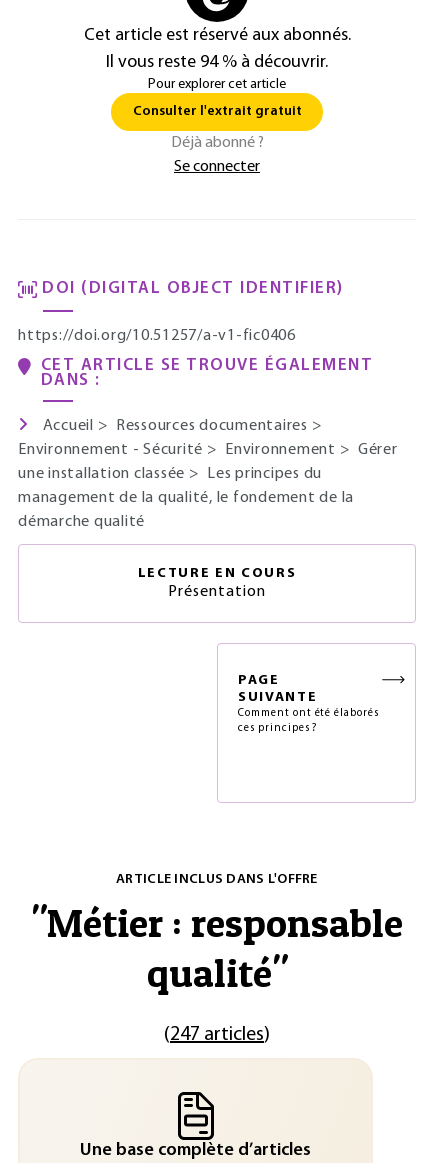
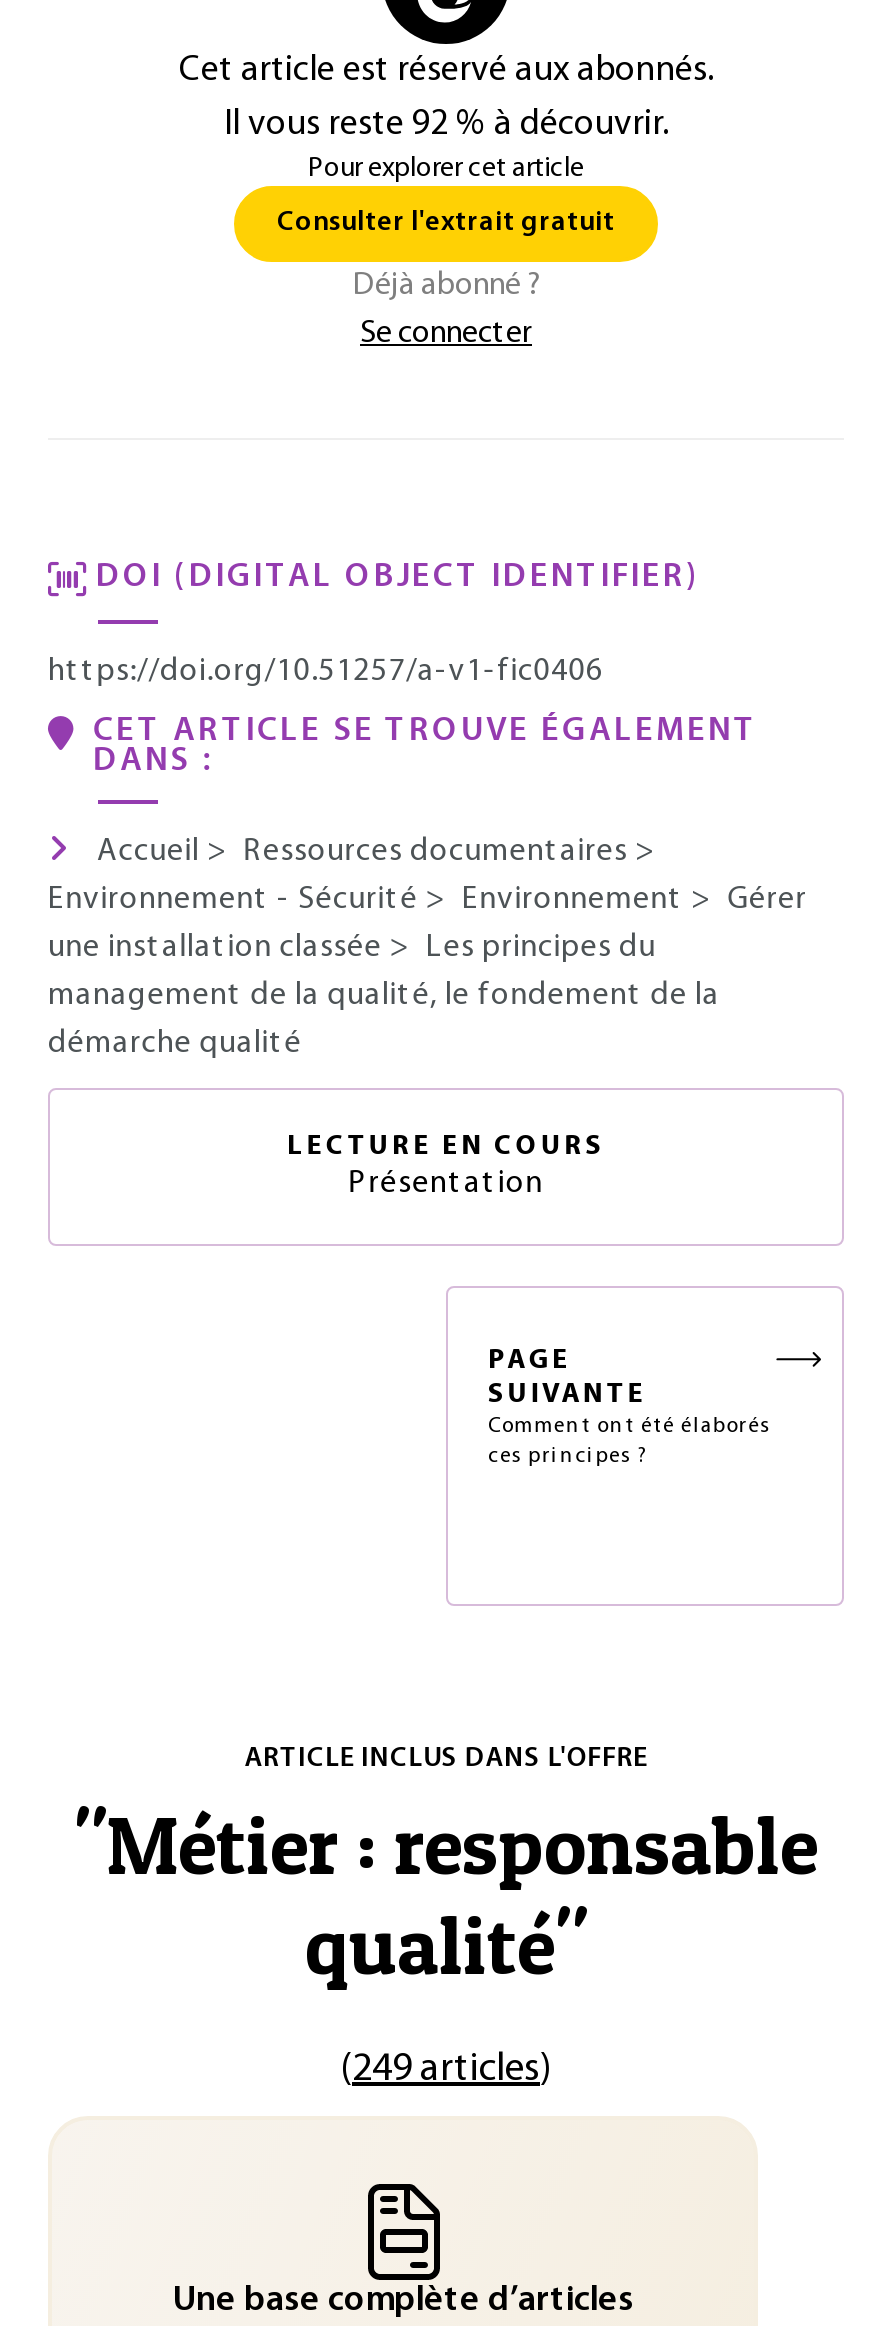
- Il vous reste 94 % à découvrir.
+ Il vous reste 92 % à découvrir.

- (247 articles)
+ (249 articles)
